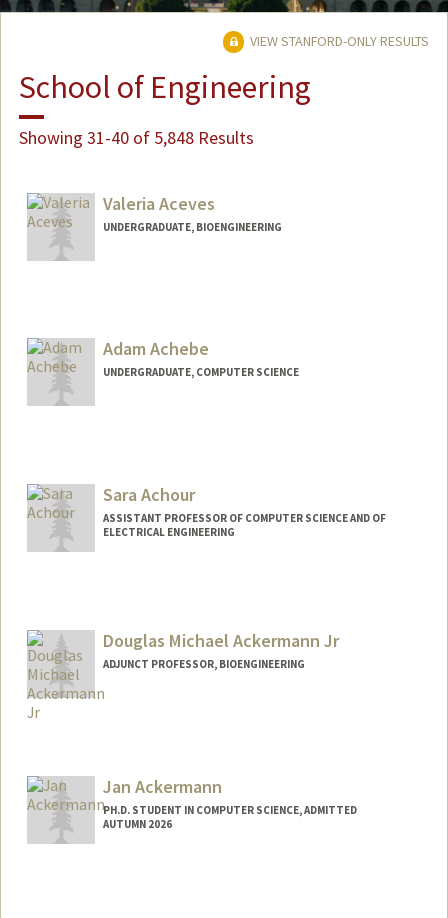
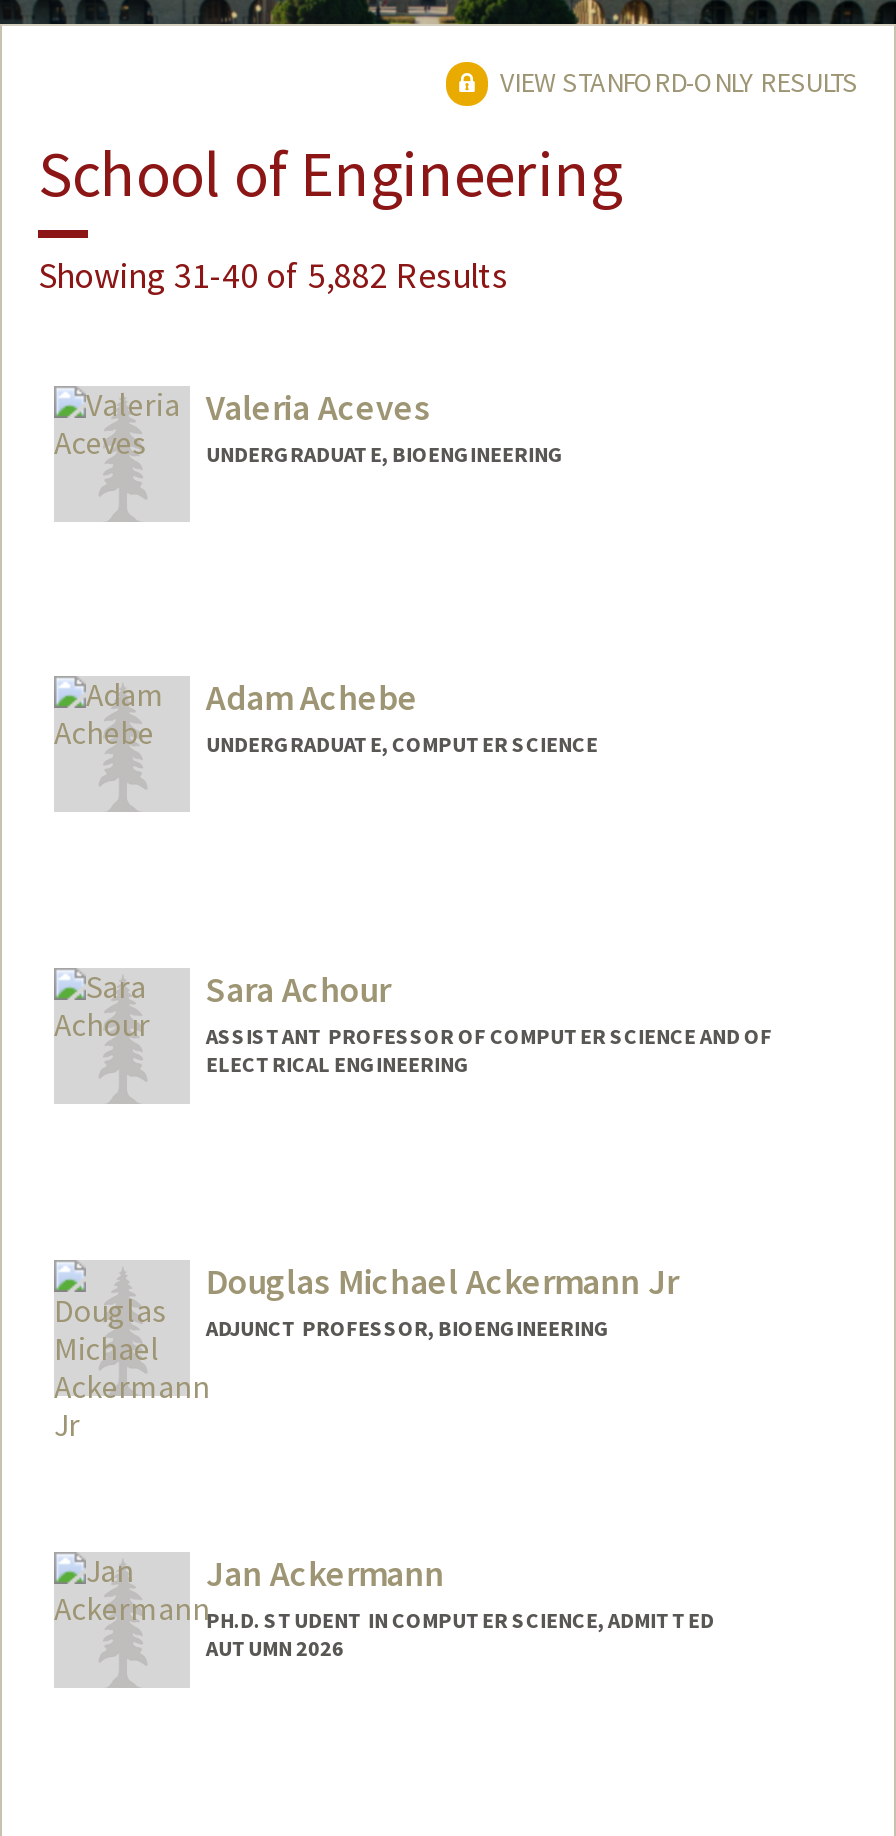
- Showing 31-40 of 5,848 Results
+ Showing 31-40 of 5,882 Results
